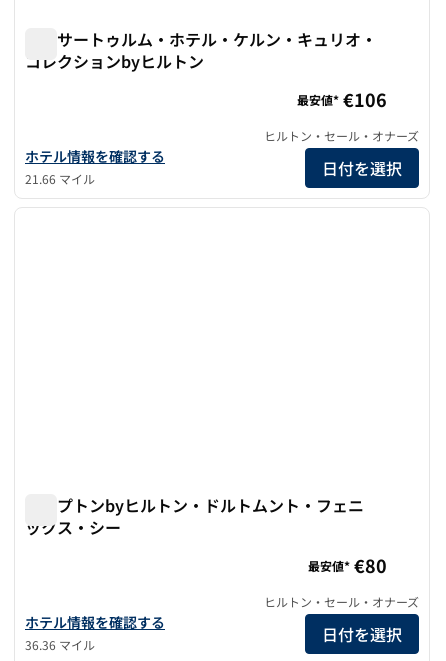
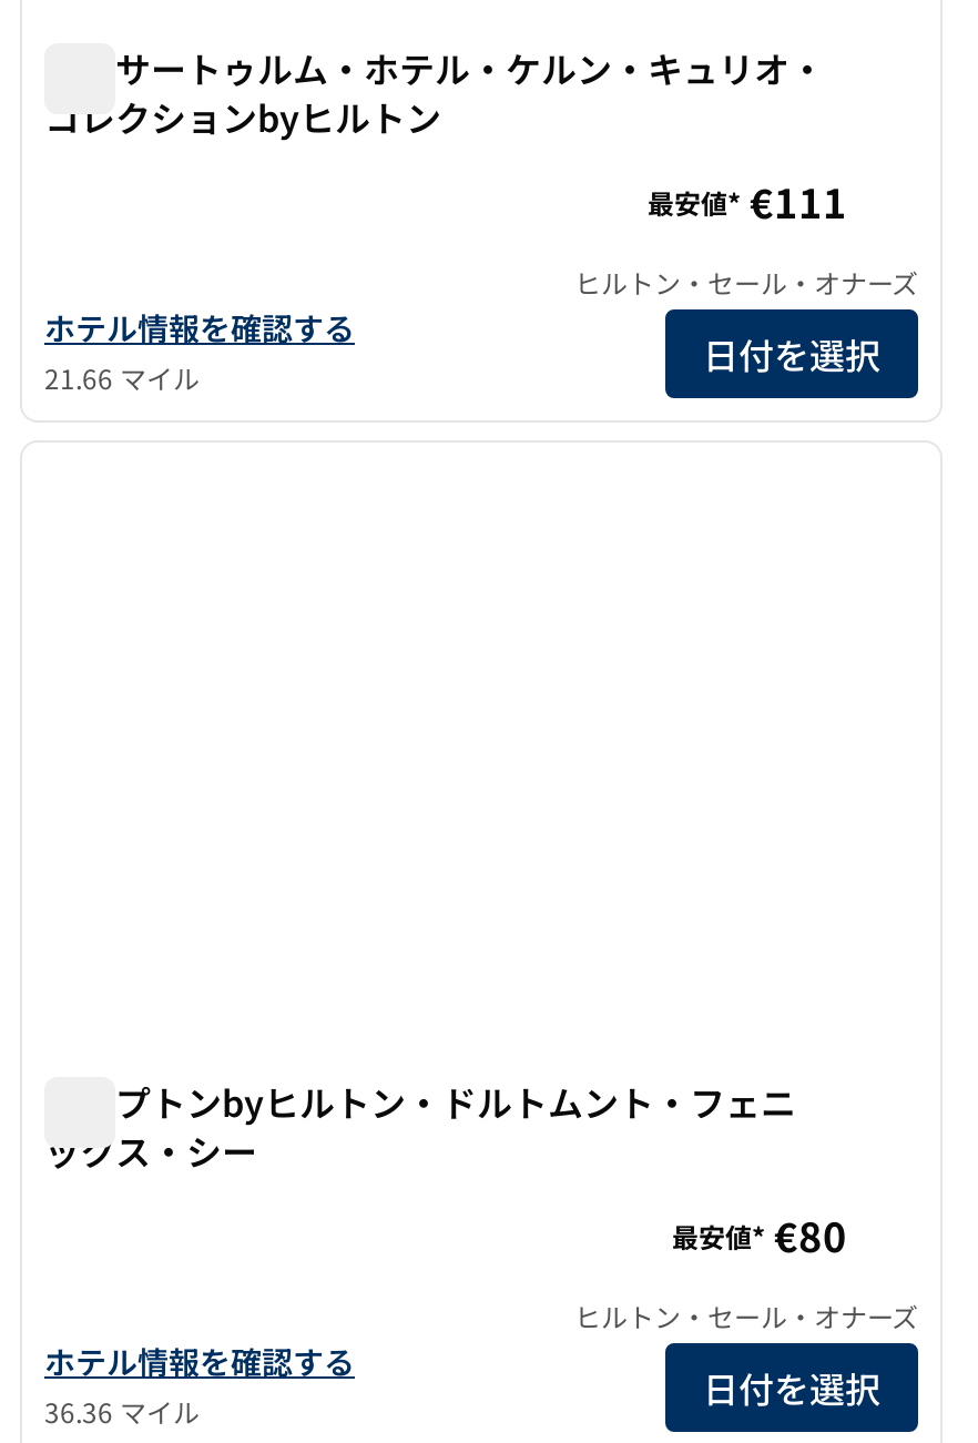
- 最安値* €106
+ 最安値* €111
